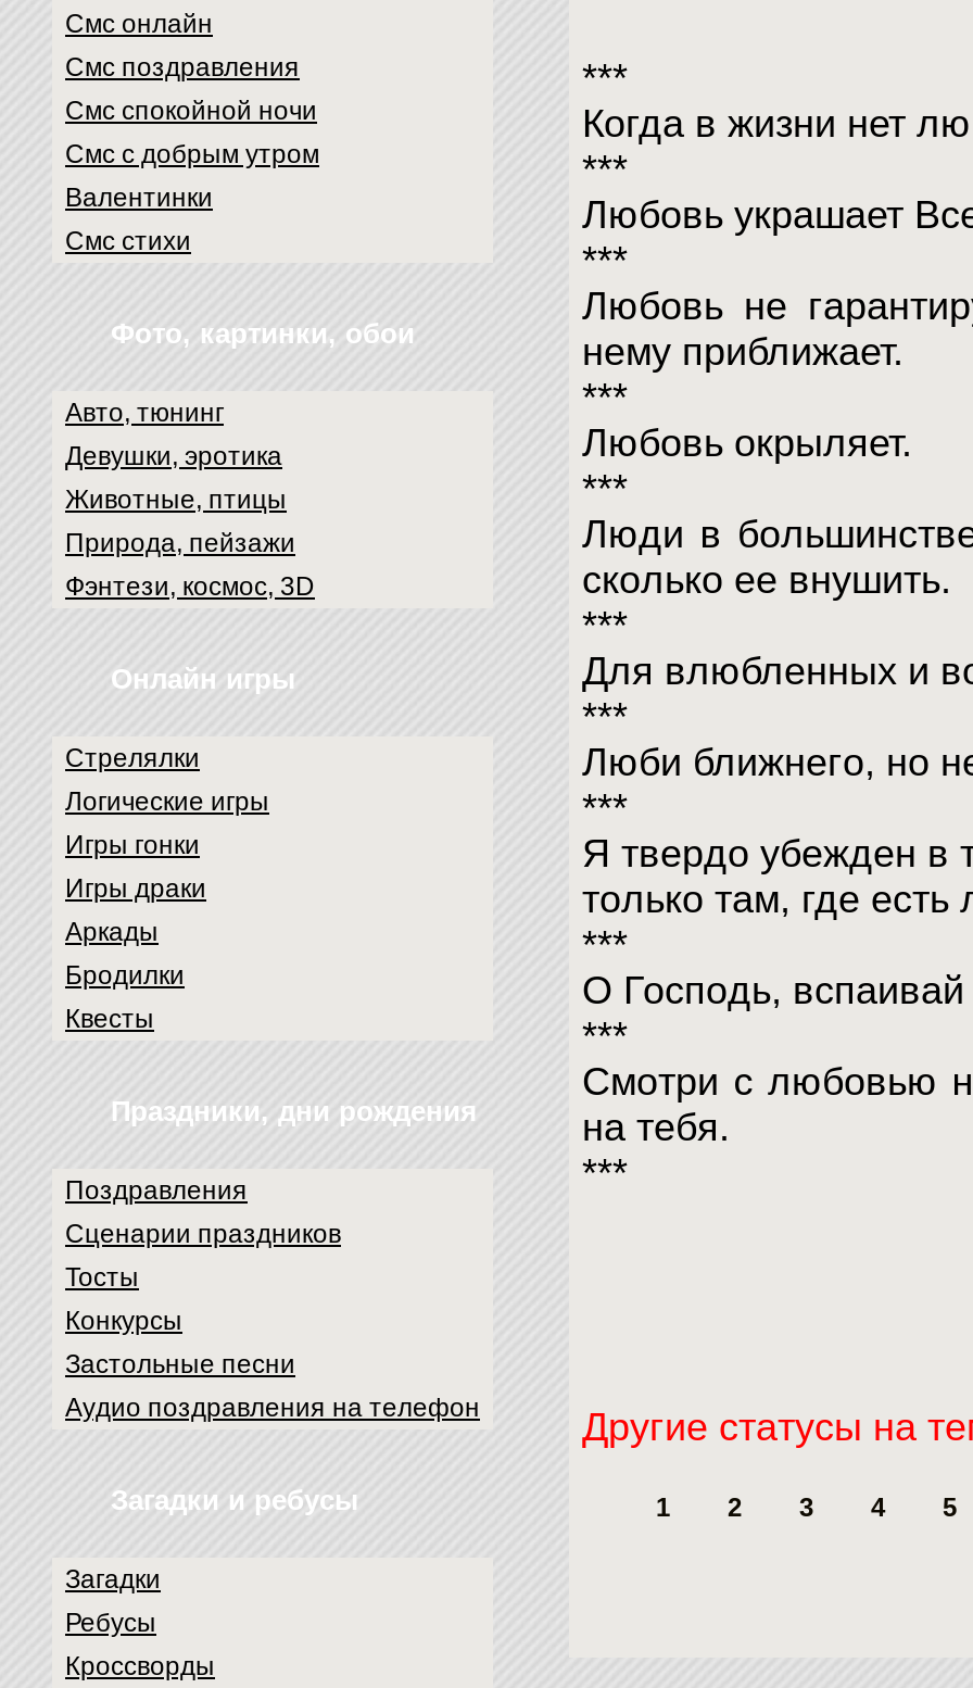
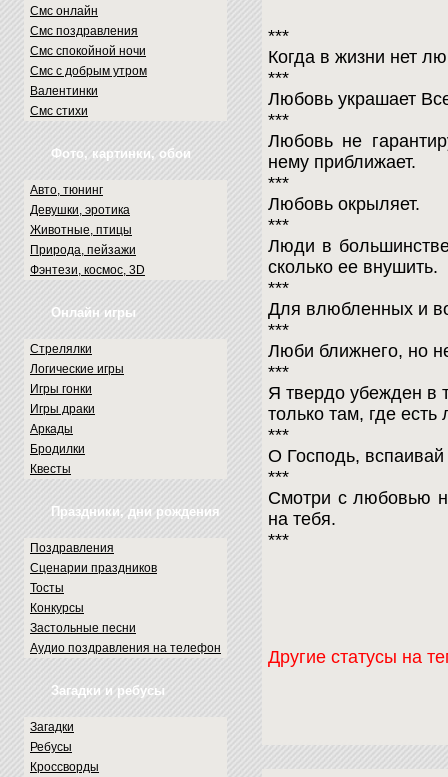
- 1
- 2
- 3
- 4
- 5
